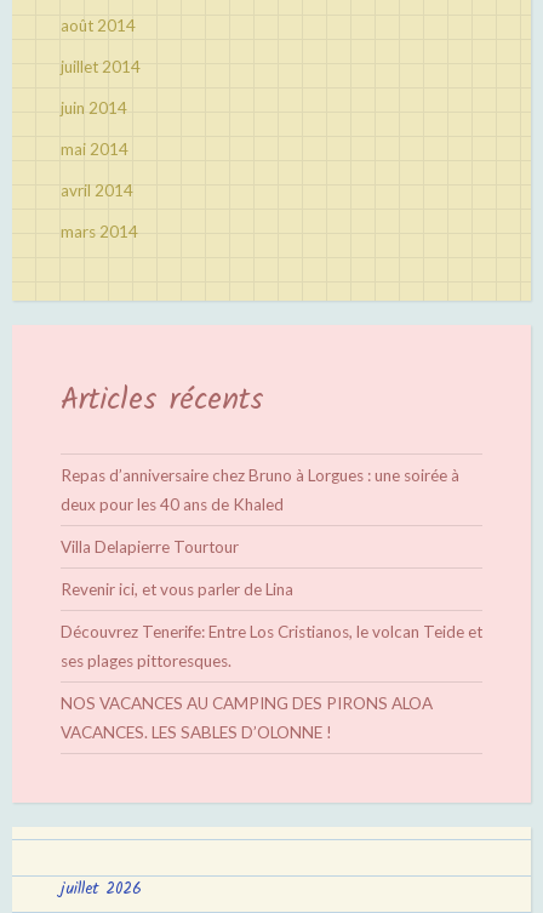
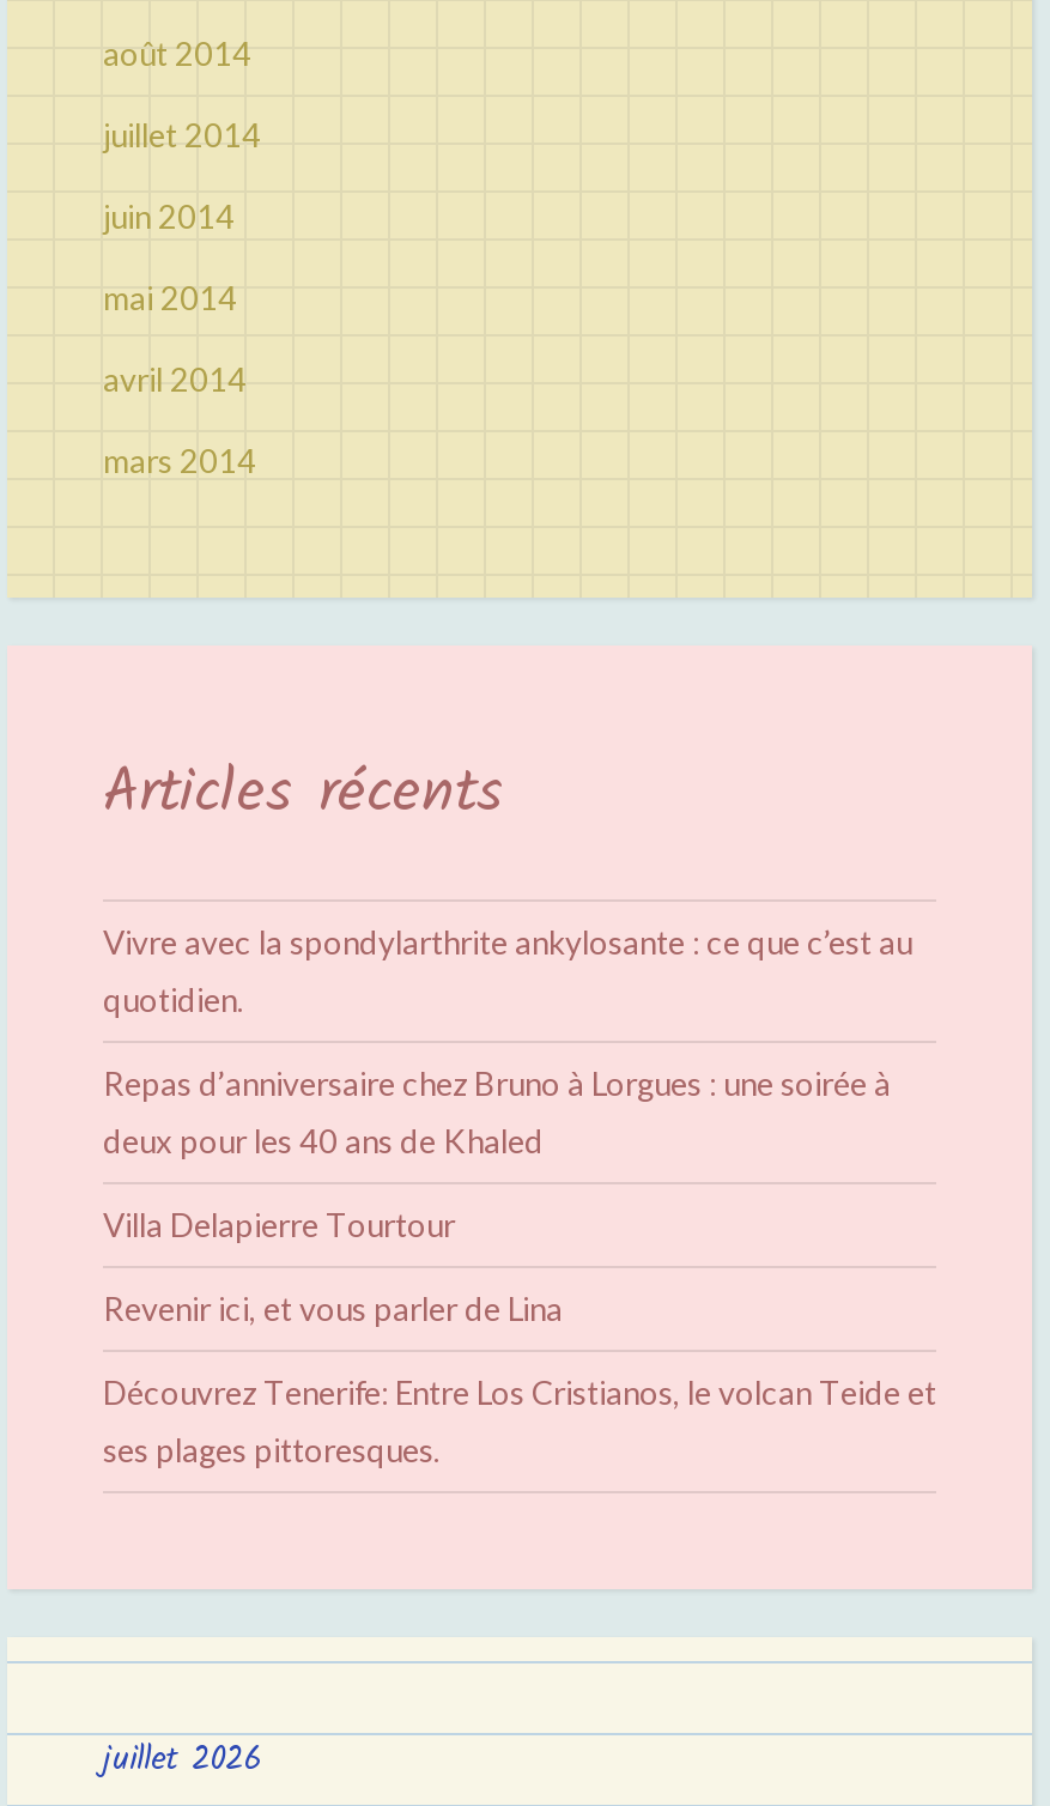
+ Vivre avec la spondylarthrite ankylosante : ce que c’est au
+ quotidien.

moved down: Repas d’anniversaire chez Bruno à Lorgues : une soirée à | deux pour les 40 ans de Khaled | Villa Delapierre Tourtour | Revenir ici, et vous parler de Lina | Découvrez Tenerife: Entre Los Cristianos, le volcan Teide et | ses plages pittoresques.

- NOS VACANCES AU CAMPING DES PIRONS ALOA
- VACANCES. LES SABLES D’OLONNE !
